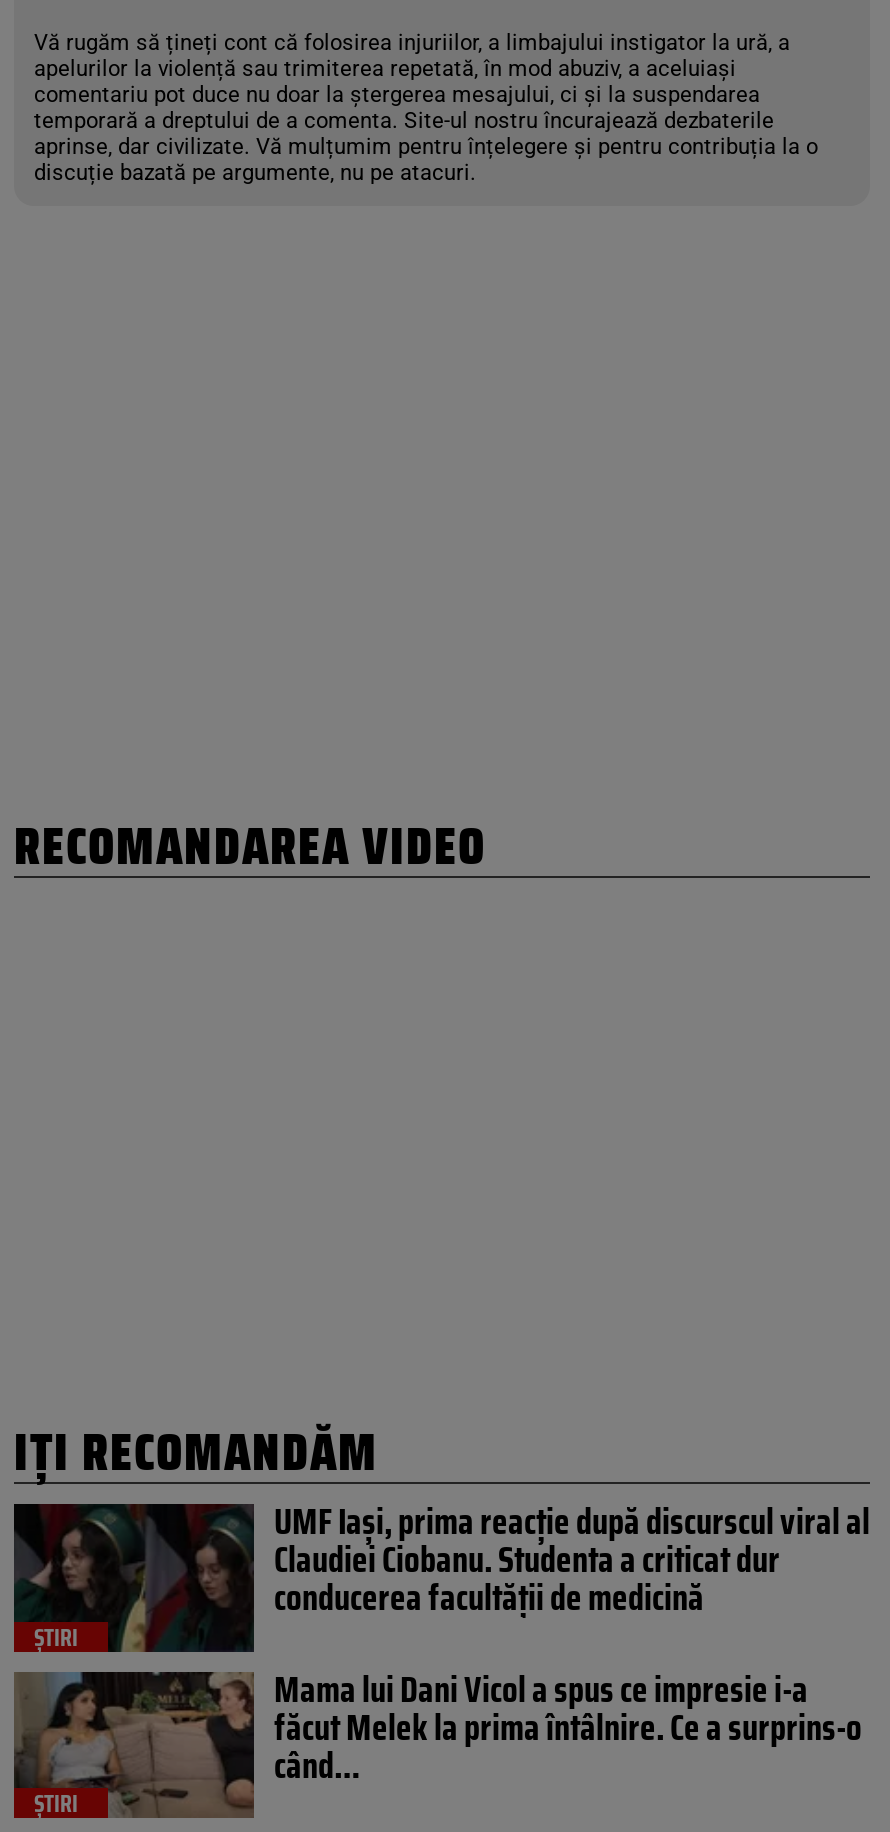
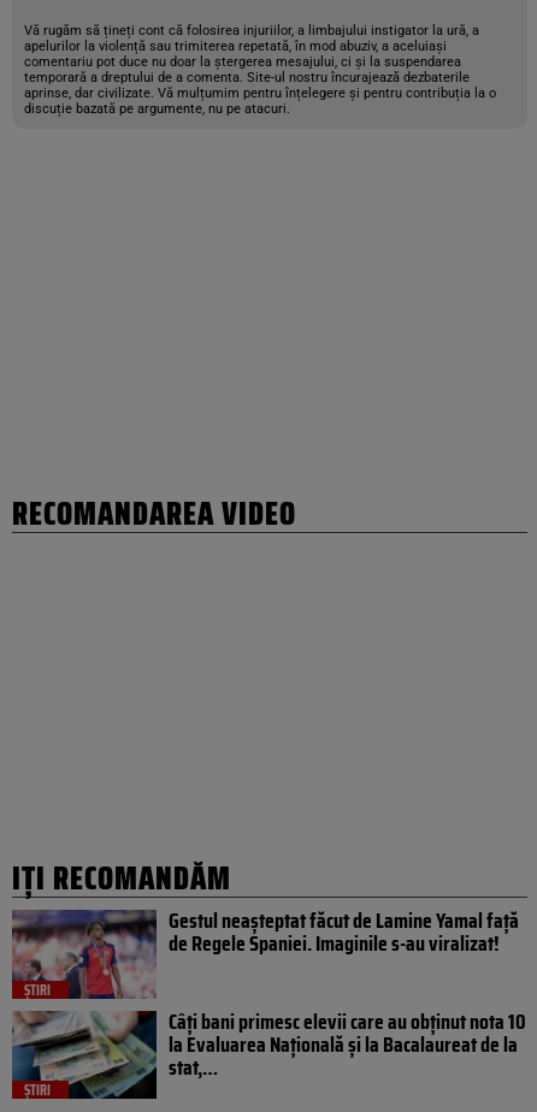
- [image]
- UMF Iași, prima reacție după discurscul viral al
- Claudiei Ciobanu. Studenta a criticat dur
- conducerea facultății de medicină
+ [image]
+ Gestul neașteptat făcut de Lamine Yamal față
+ de Regele Spaniei. Imaginile s-au viralizat!

- [image]
- Mama lui Dani Vicol a spus ce impresie i-a
- făcut Melek la prima întâlnire. Ce a surprins-o
- când…
+ [image]
+ Câți bani primesc elevii care au obținut nota 10
+ la Evaluarea Națională și la Bacalaureat de la
+ stat,…
